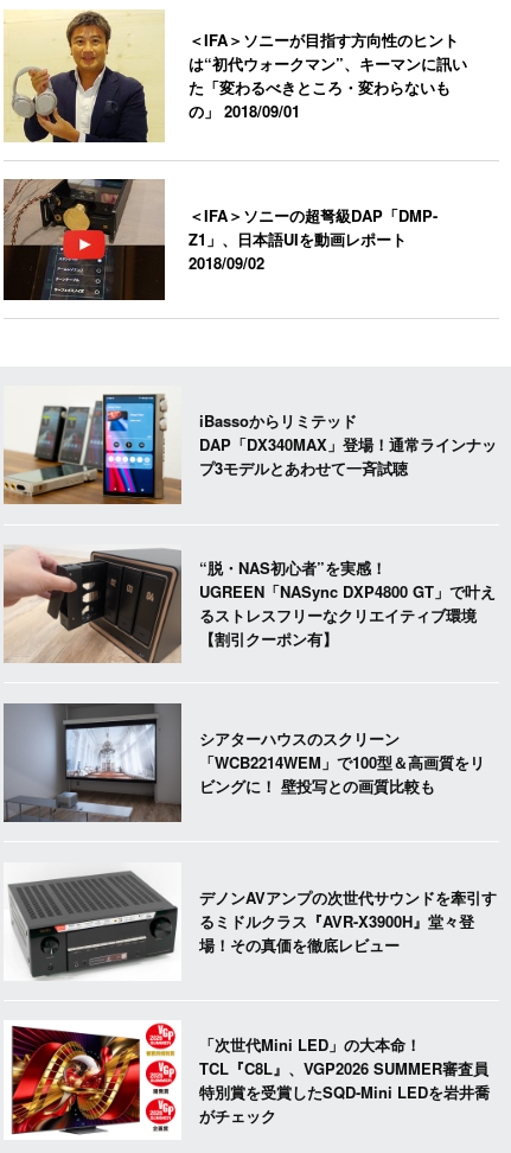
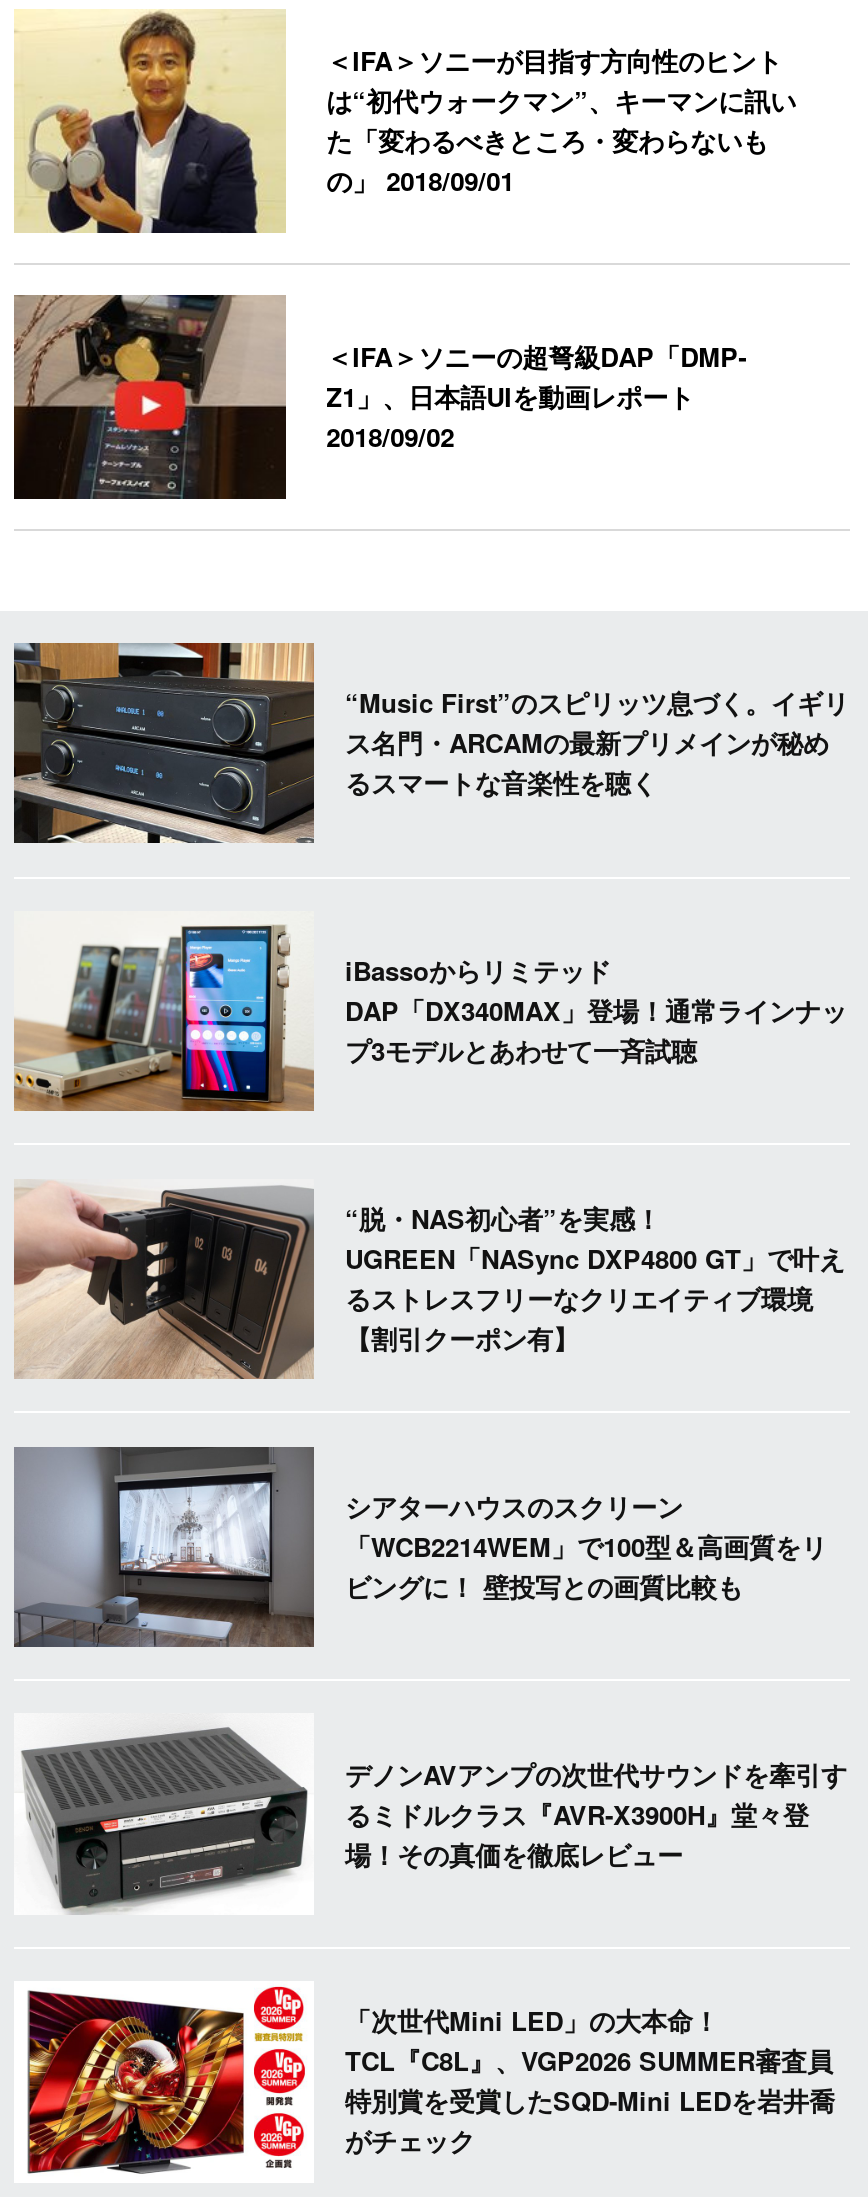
+ [image]
+ “Music First”のスピリッツ息づく。イギリ
+ ス名門・ARCAMの最新プリメインが秘め
+ るスマートな音楽性を聴く
